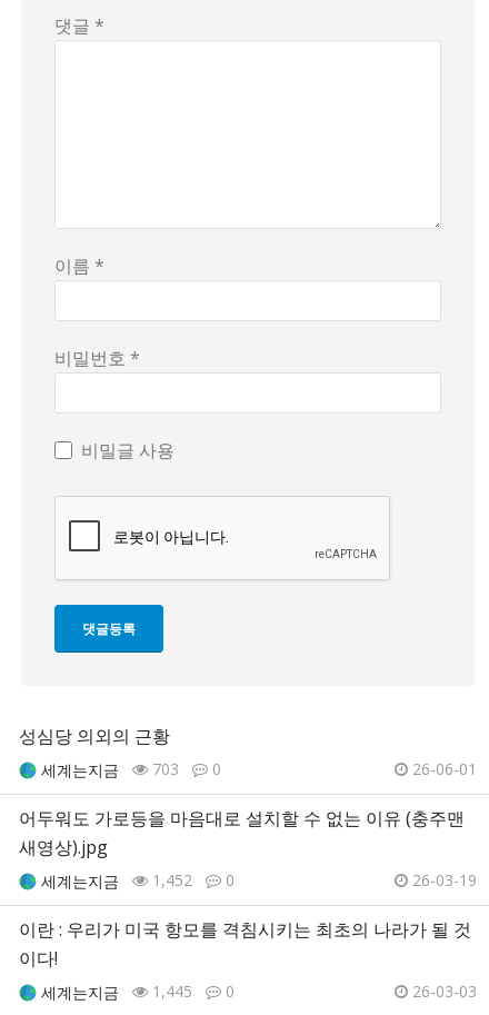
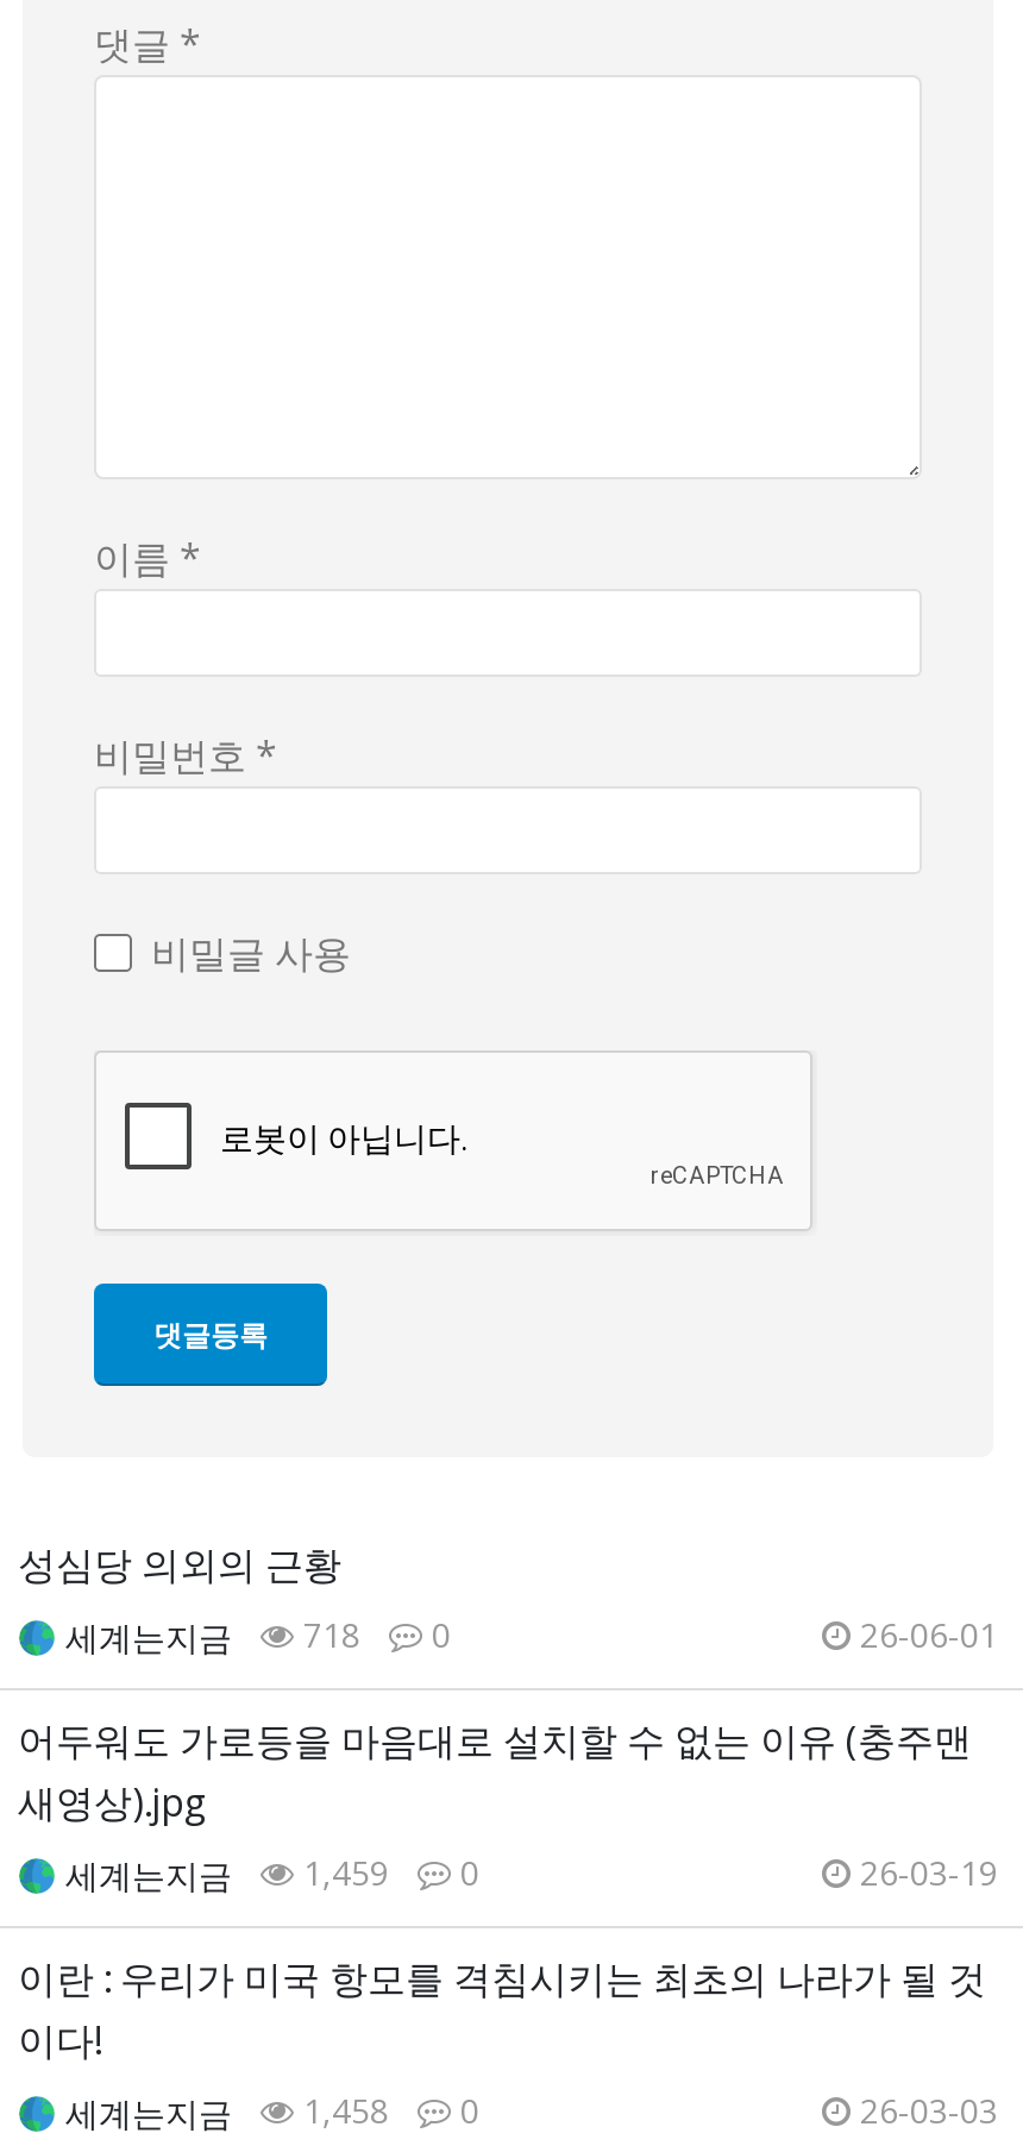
- 세계는지금 703 0
+ 세계는지금 718 0

- 세계는지금 1,452 0
+ 세계는지금 1,459 0

- 세계는지금 1,445 0
+ 세계는지금 1,458 0
